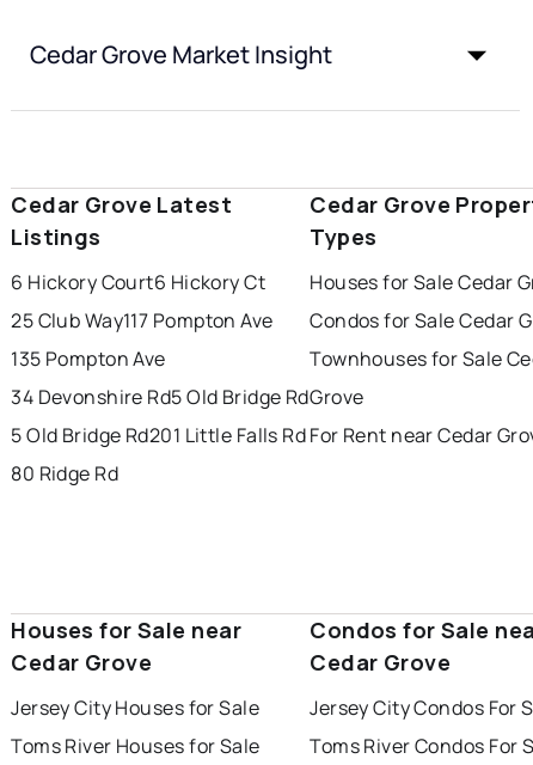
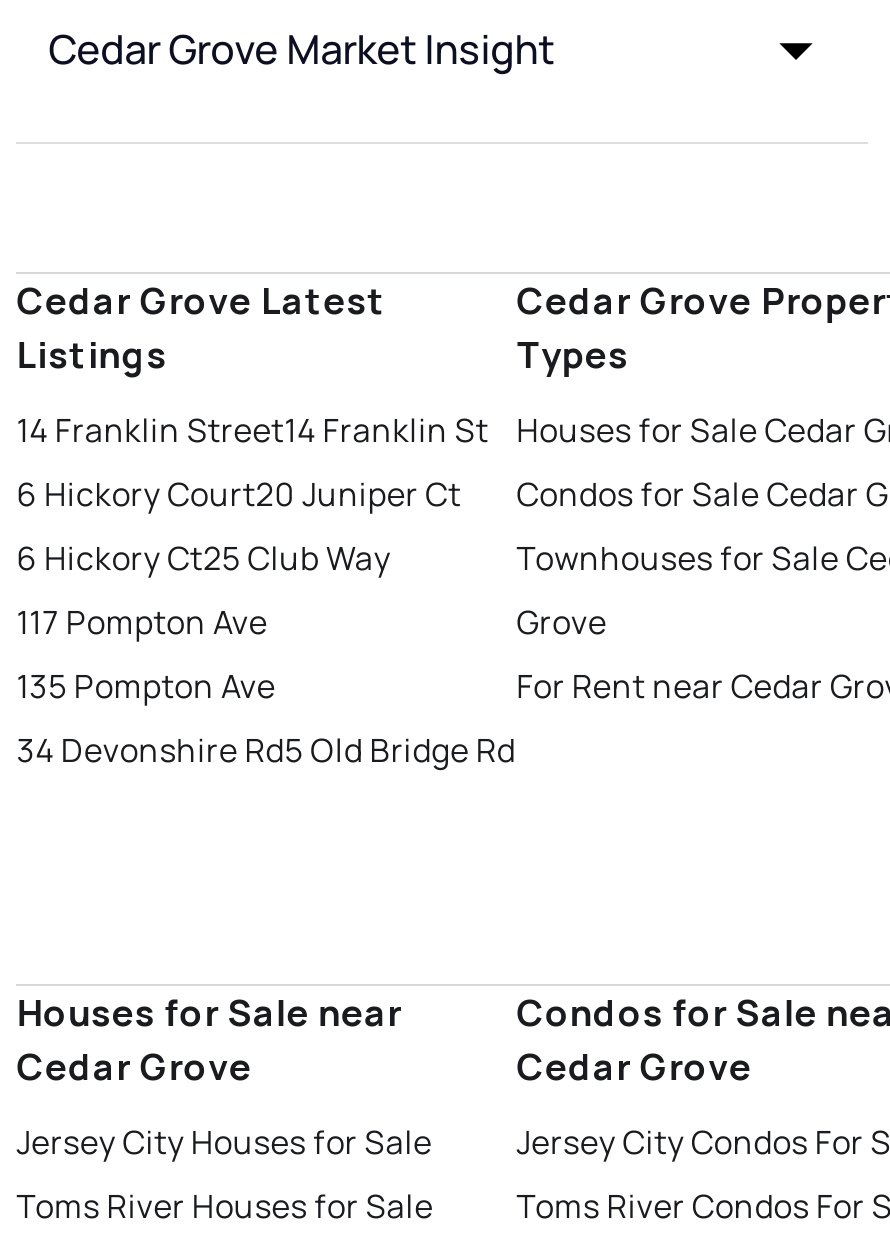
- 6 Hickory Court6 Hickory Ct
- 25 Club Way117 Pompton Ave
+ 14 Franklin Street14 Franklin St
+ 6 Hickory Court20 Juniper Ct
+ 6 Hickory Ct25 Club Way
+ 117 Pompton Ave

moved down: 135 Pompton Ave | 34 Devonshire Rd5 Old Bridge Rd

- 5 Old Bridge Rd201 Little Falls Rd
- 80 Ridge Rd
